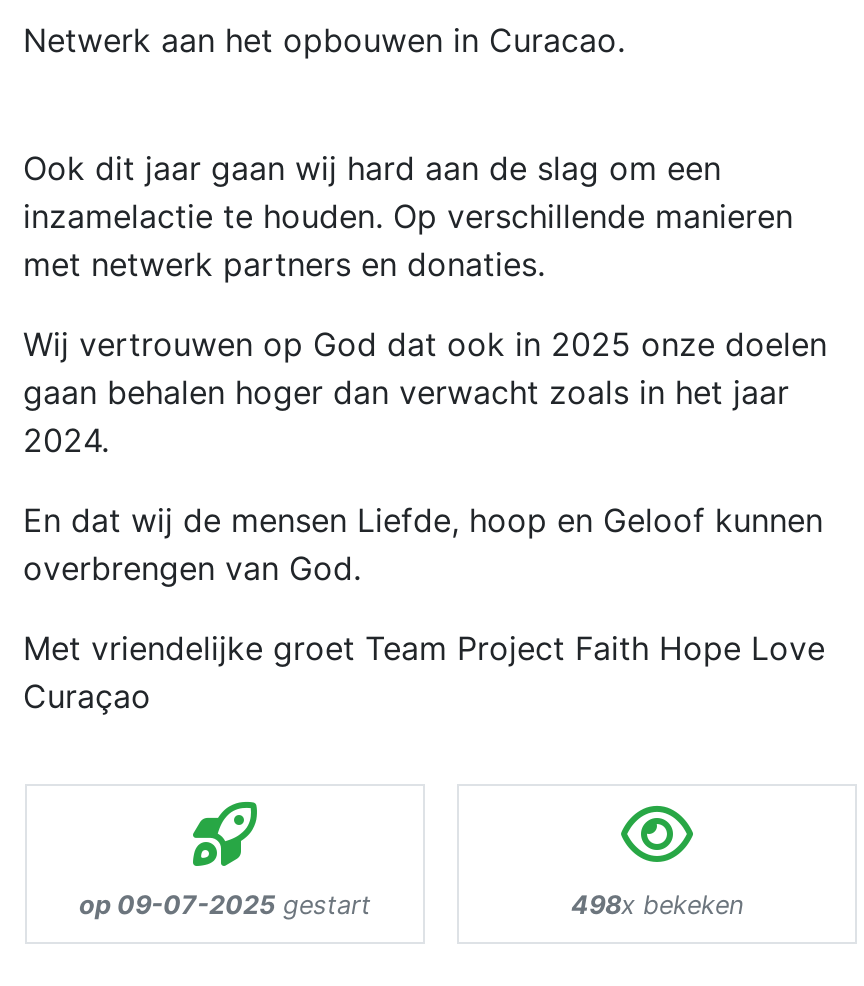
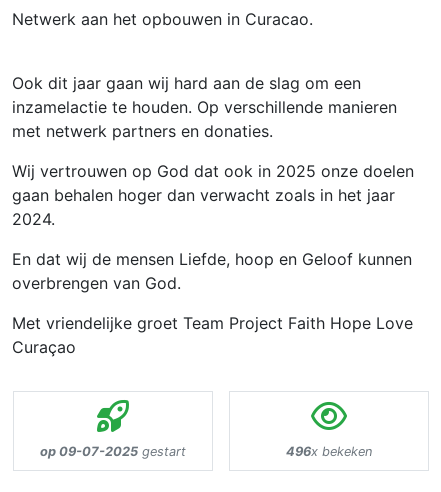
- 498x bekeken
+ 496x bekeken
